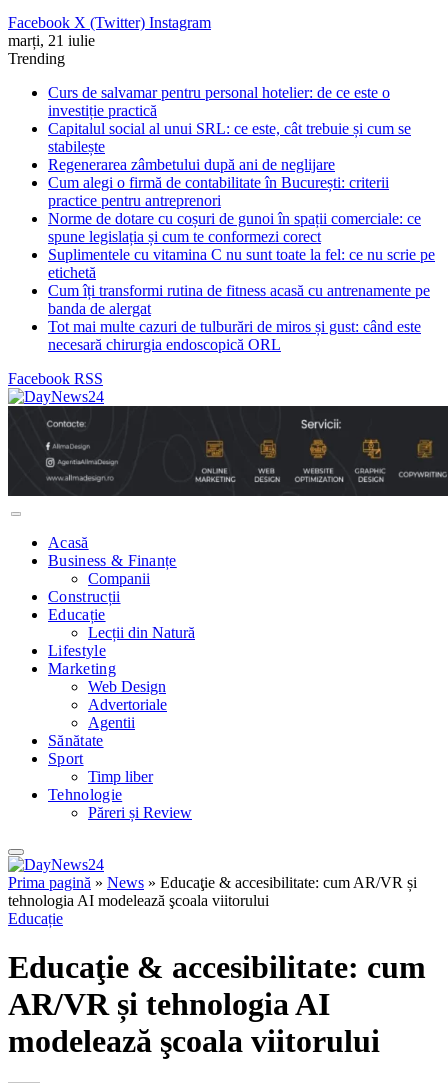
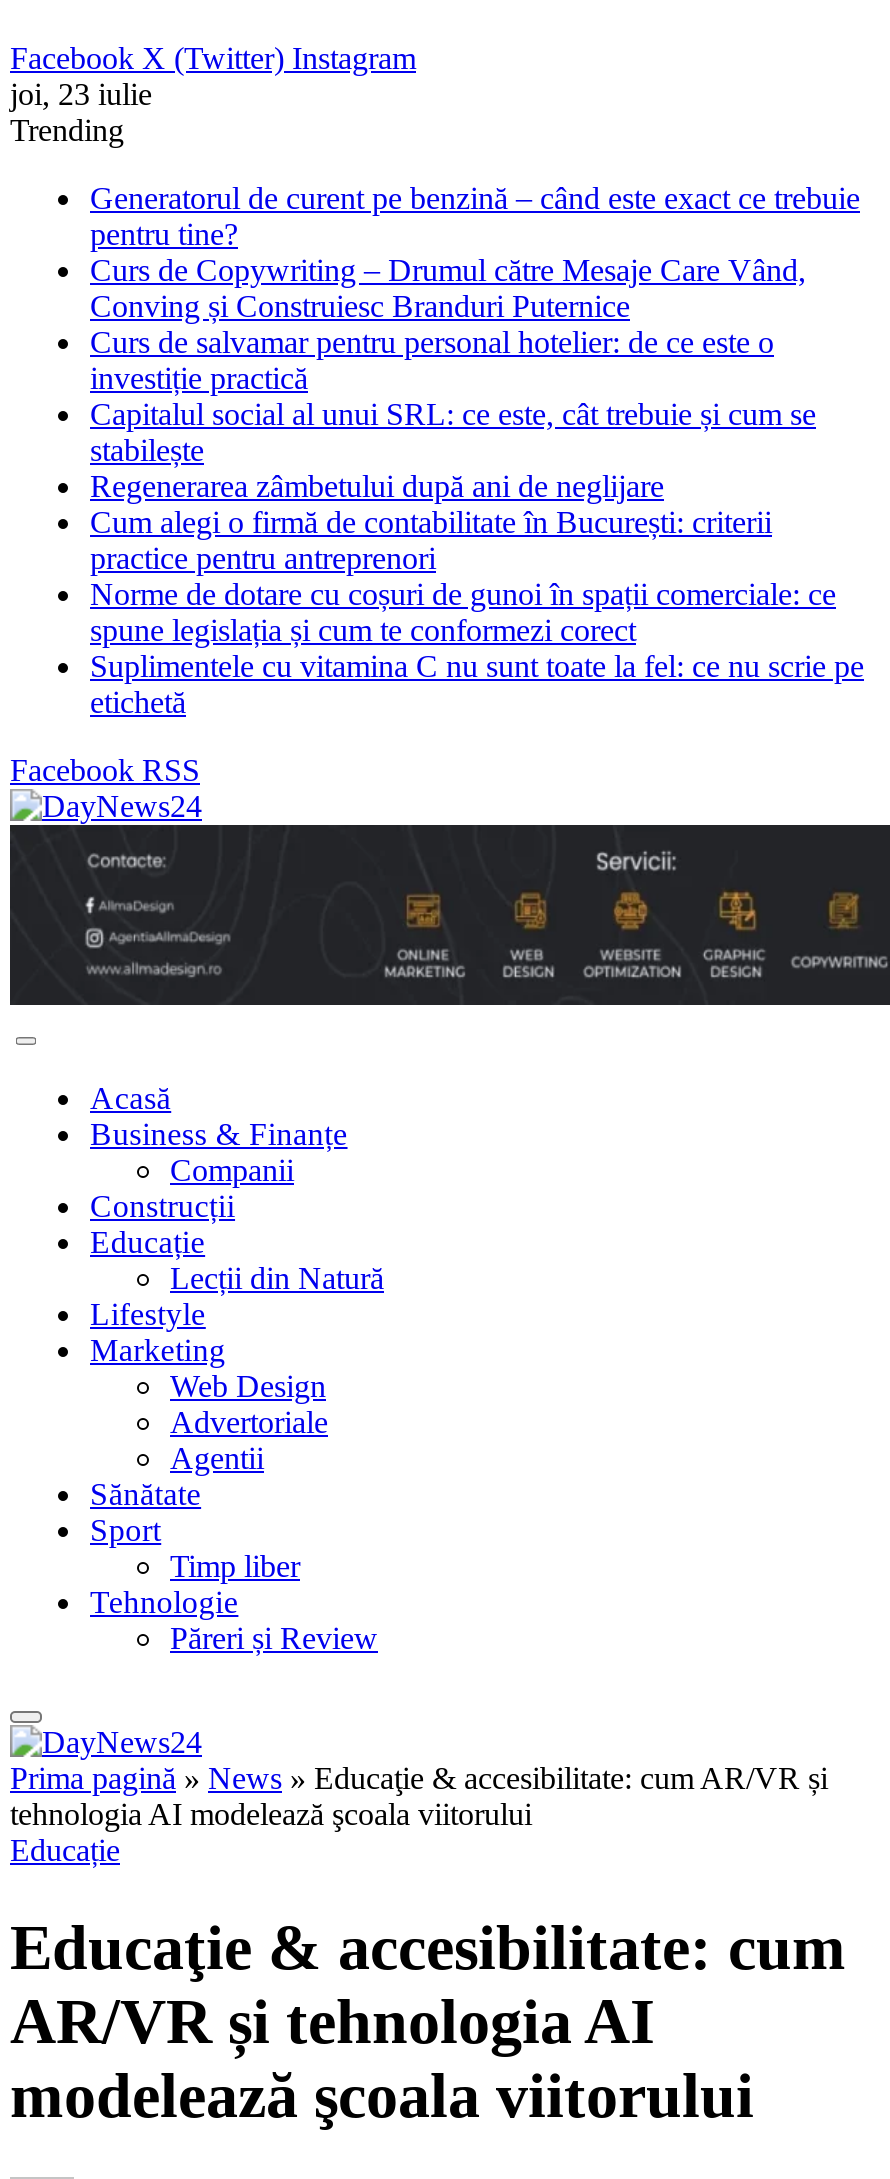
- marți, 21 iulie
+ joi, 23 iulie

+ Generatorul de curent pe benzină – când este exact ce trebuie
+ pentru tine?
+ Curs de Copywriting – Drumul către Mesaje Care Vând,
+ Conving și Construiesc Branduri Puternice

moved down: Curs de salvamar pentru personal hotelier: de ce este o | investiție practică | Capitalul social al unui SRL: ce este, cât trebuie și cum se | ... | Suplimentele cu vitamina C nu sunt toate la fel: ce nu scrie pe | etichetă

- Cum îți transformi rutina de fitness acasă cu antrenamente pe
- banda de alergat
- Tot mai multe cazuri de tulburări de miros și gust: când este
- necesară chirurgia endoscopică ORL
